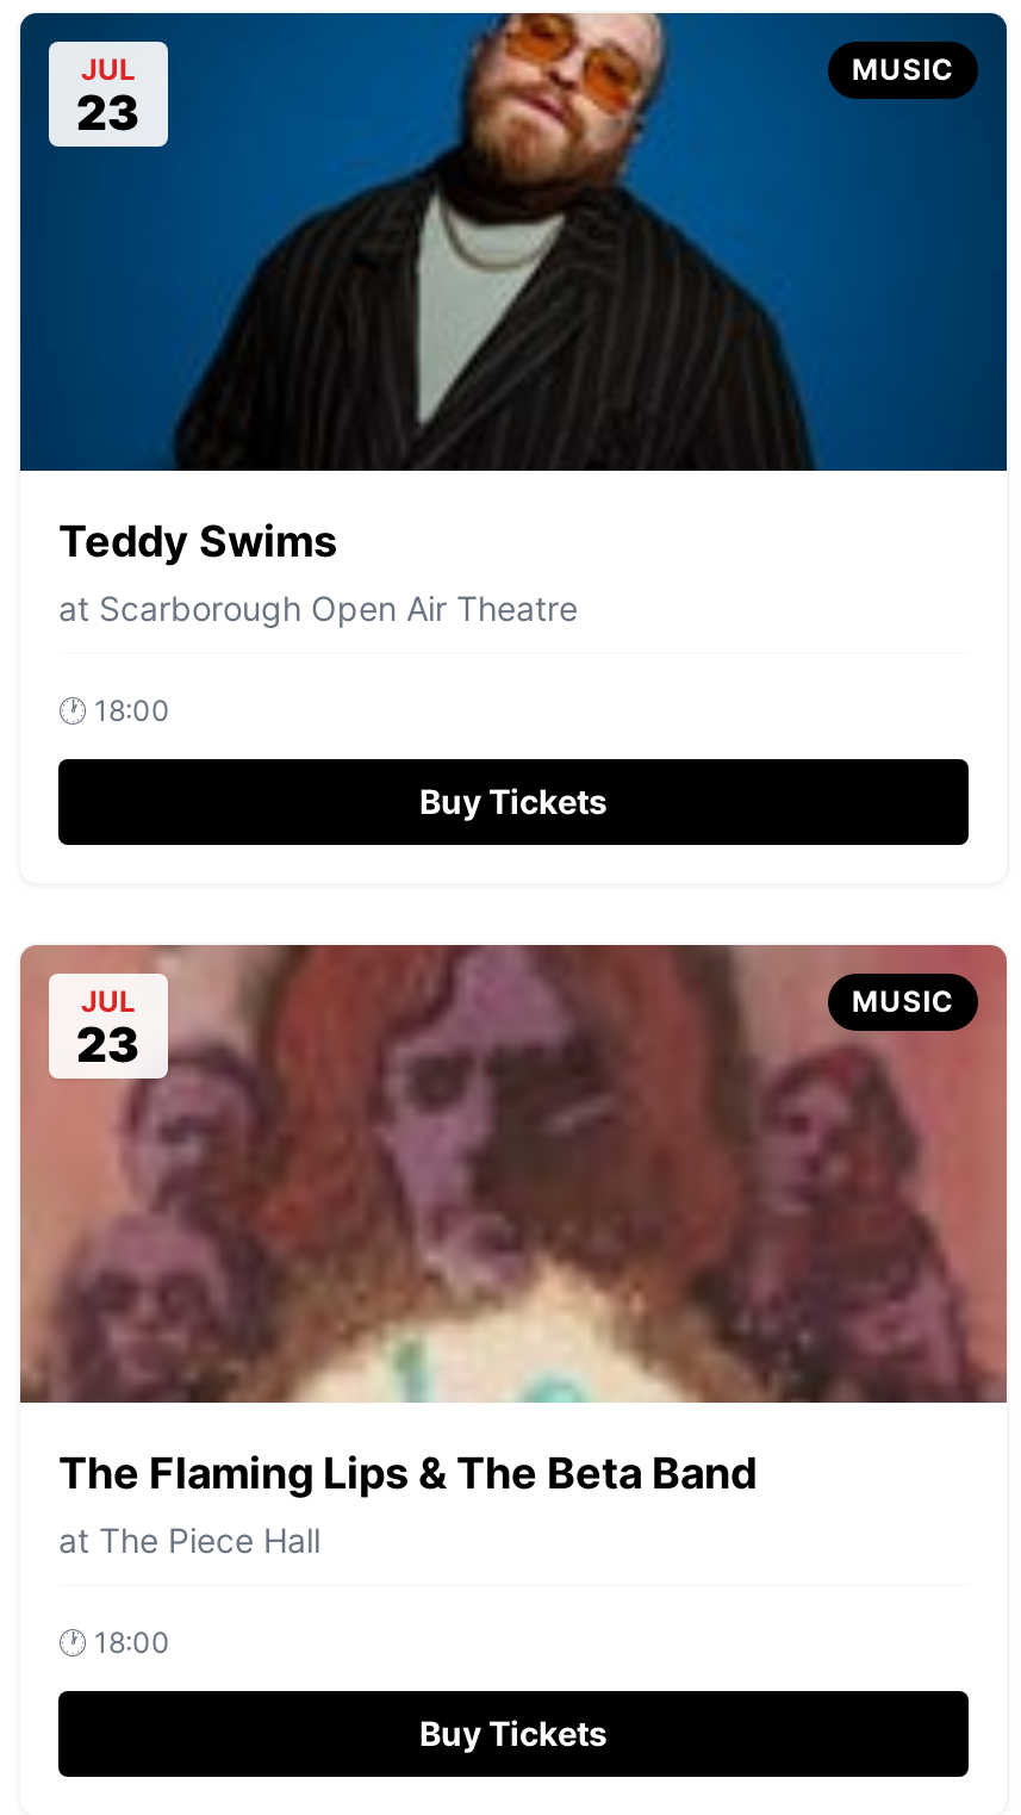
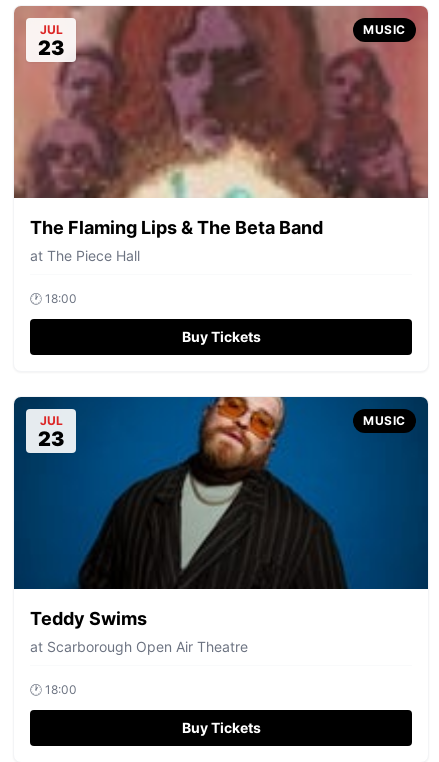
moved down: [image] | Teddy Swims | at Scarborough Open Air Theatre

moved up: [image] | The Flaming Lips & The Beta Band | at The Piece Hall
